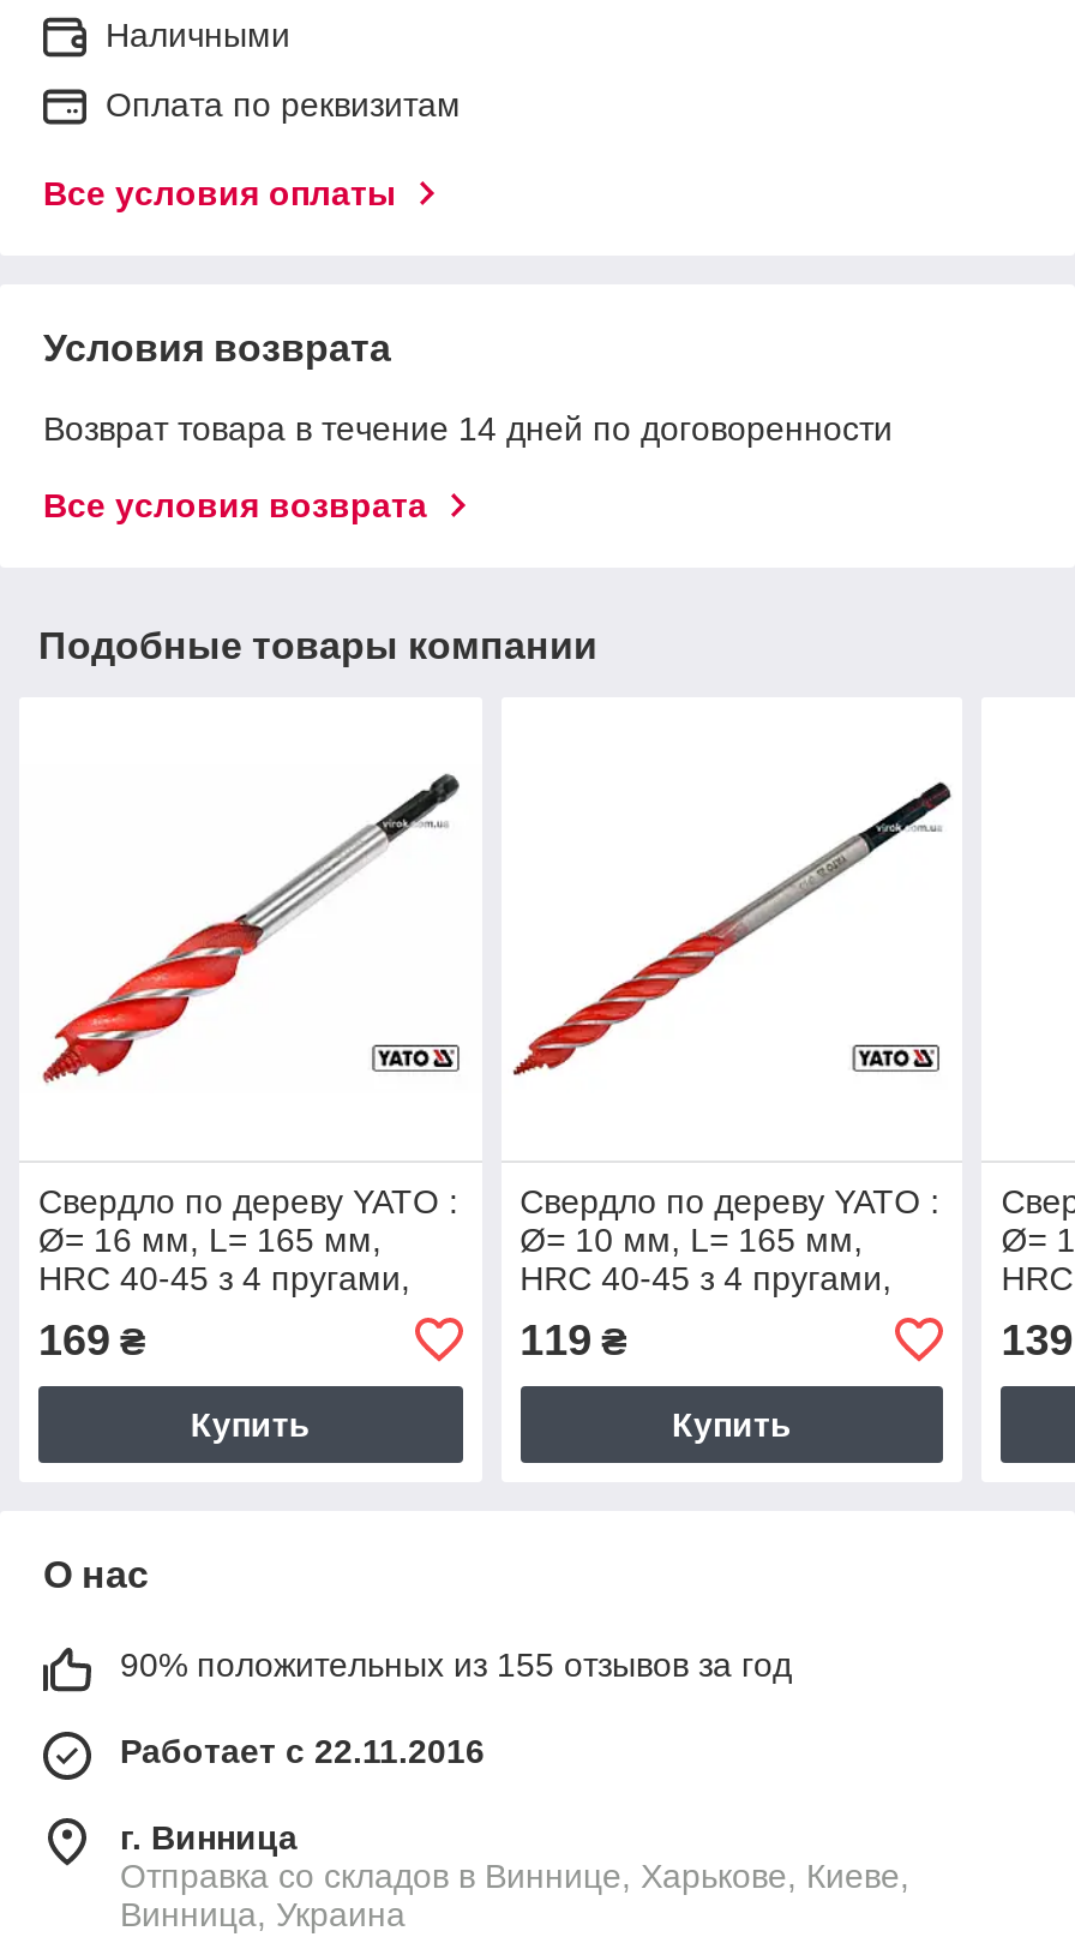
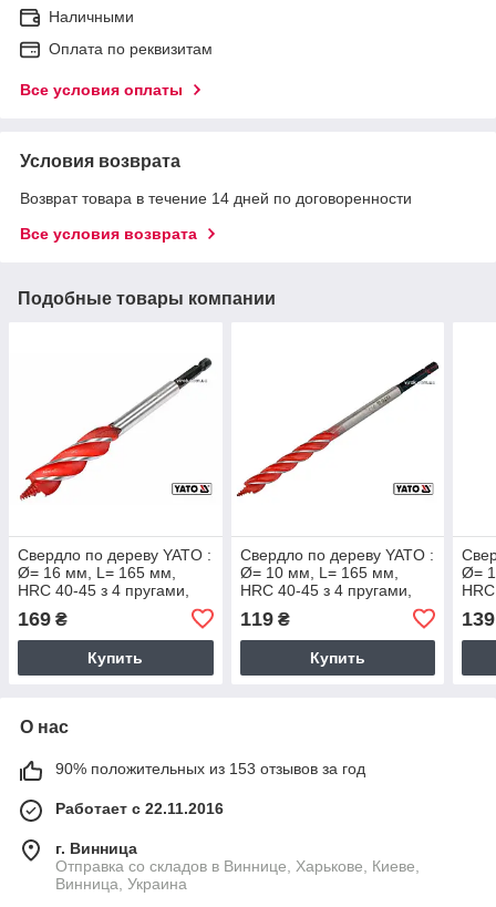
- 90% положительных из 155 отзывов за год
+ 90% положительных из 153 отзывов за год
